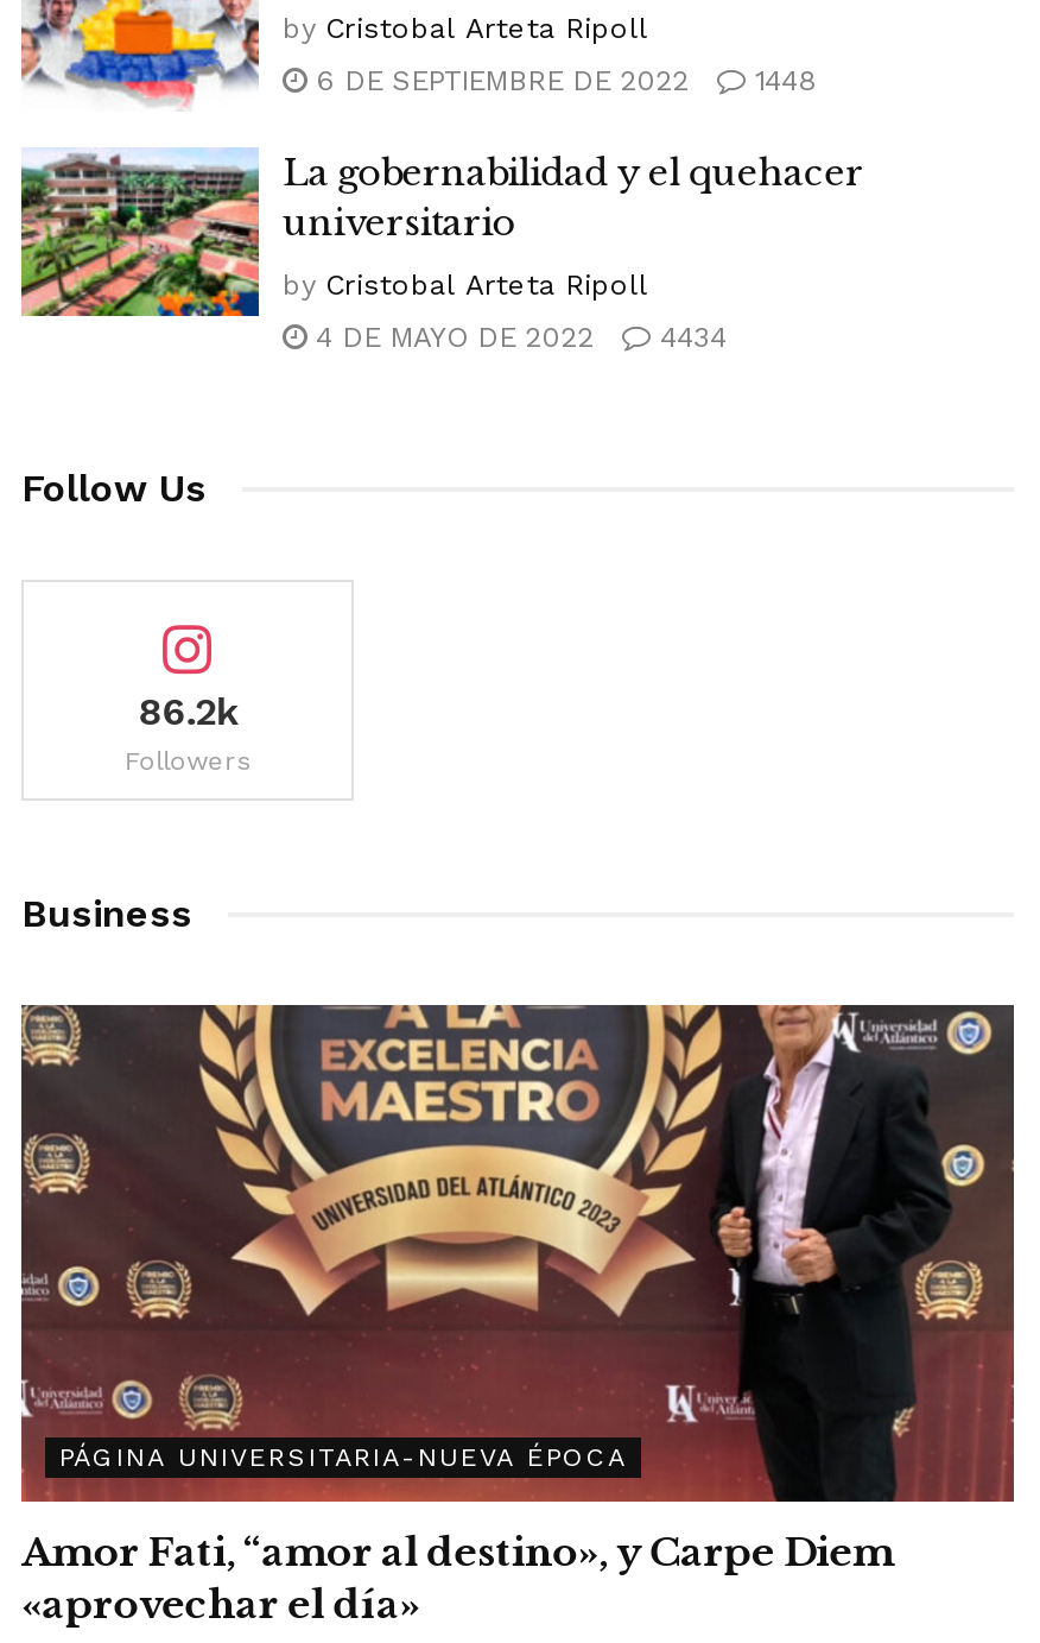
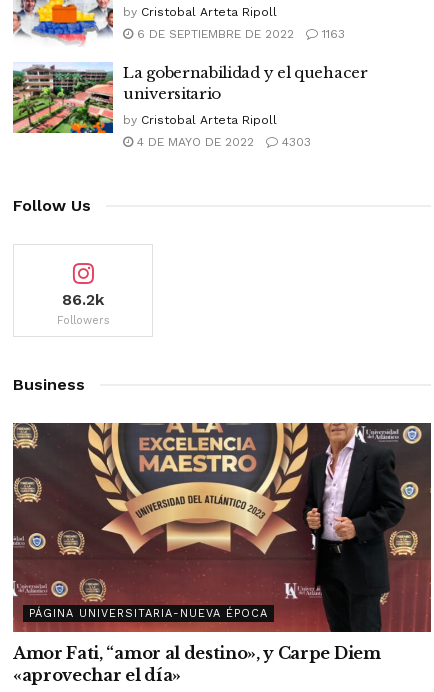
- 6 DE SEPTIEMBRE DE 2022 1448
+ 6 DE SEPTIEMBRE DE 2022 1163

- 4 DE MAYO DE 2022 4434
+ 4 DE MAYO DE 2022 4303
